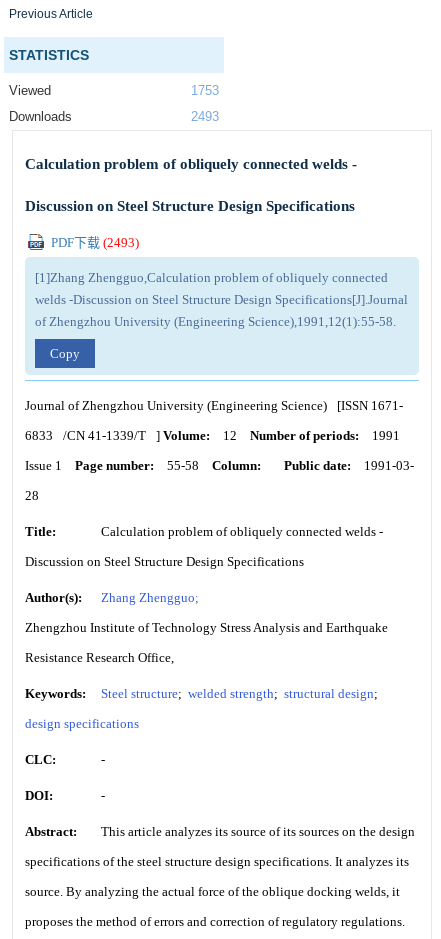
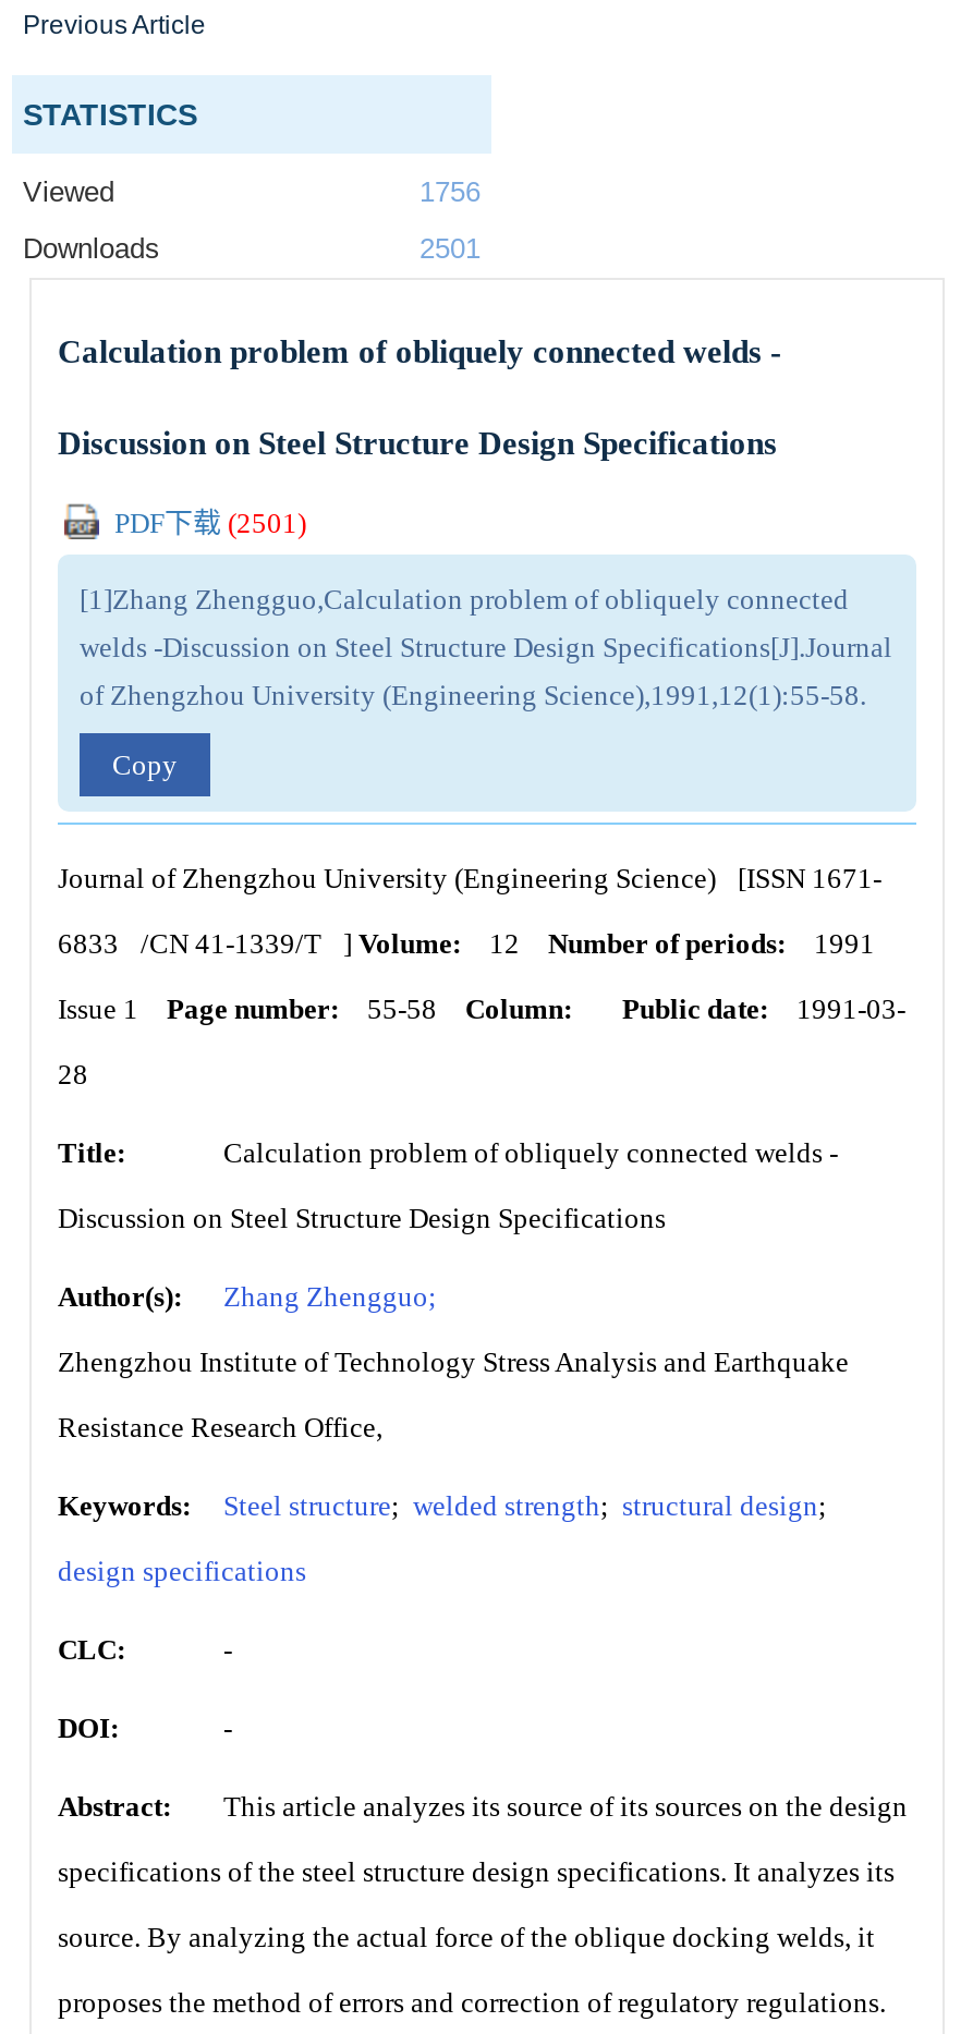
- 1753
+ 1756

- 2493
+ 2501

- PDF下载(2493)
+ PDF下载(2501)
